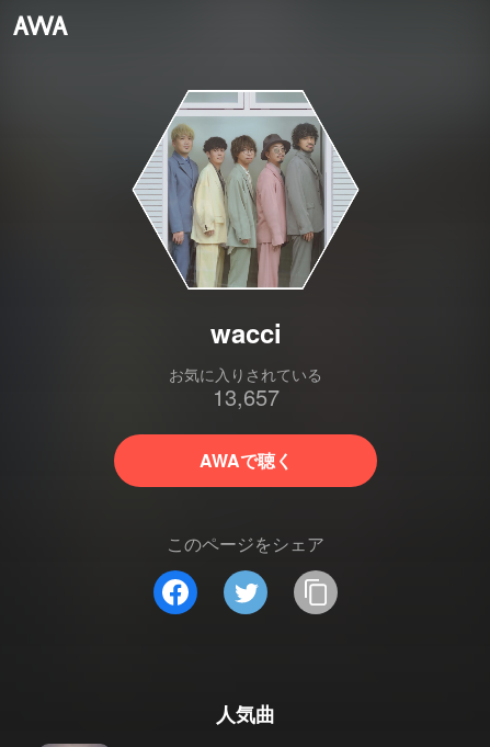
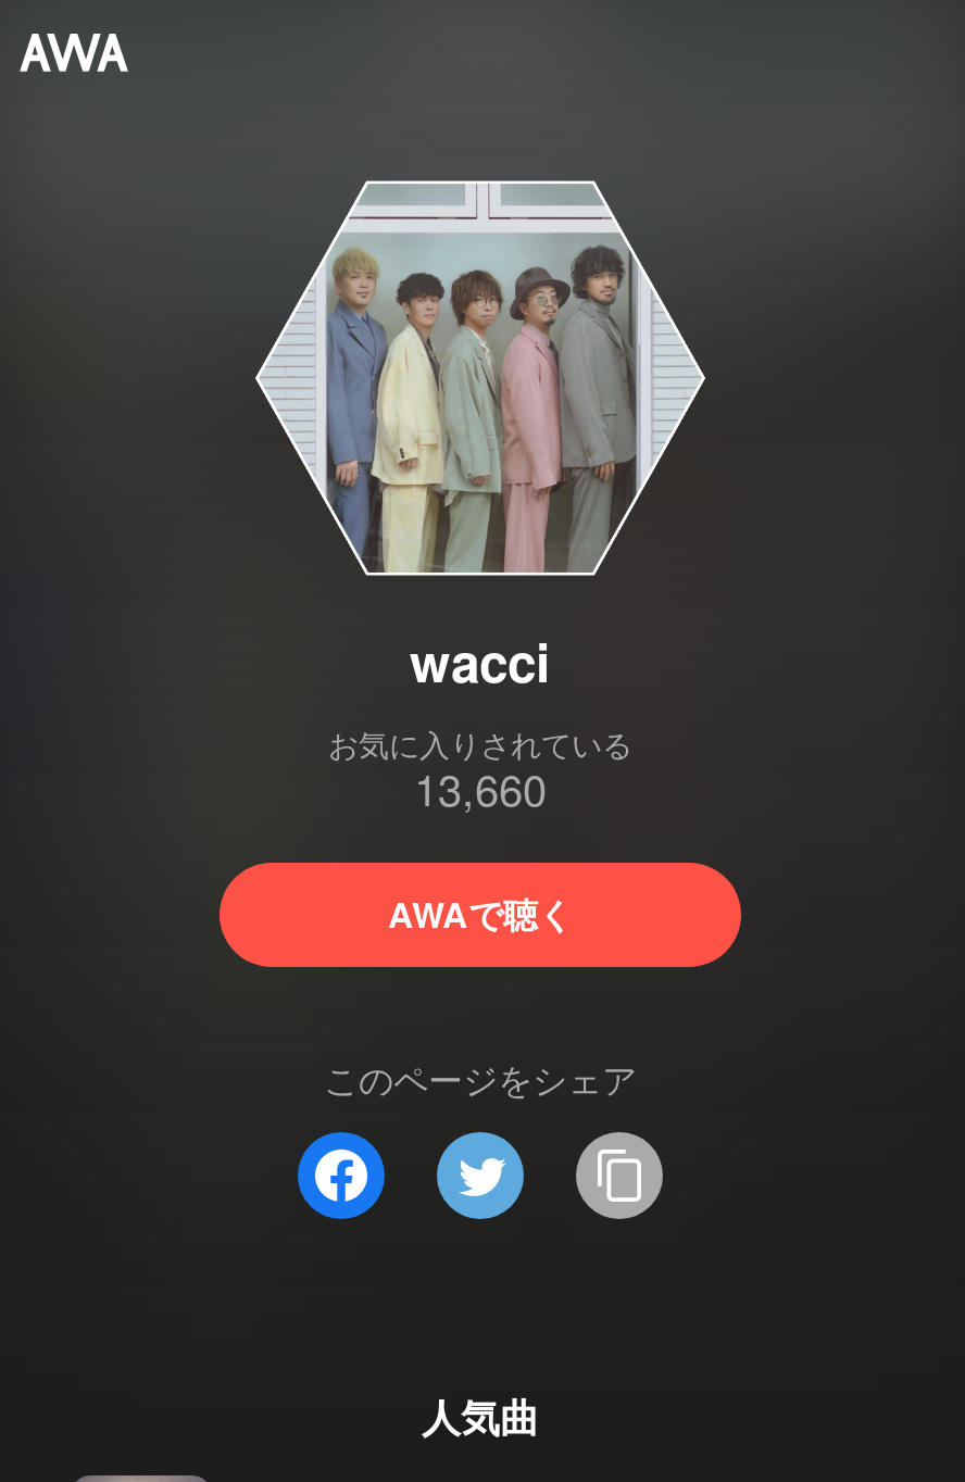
- 13,657
+ 13,660
